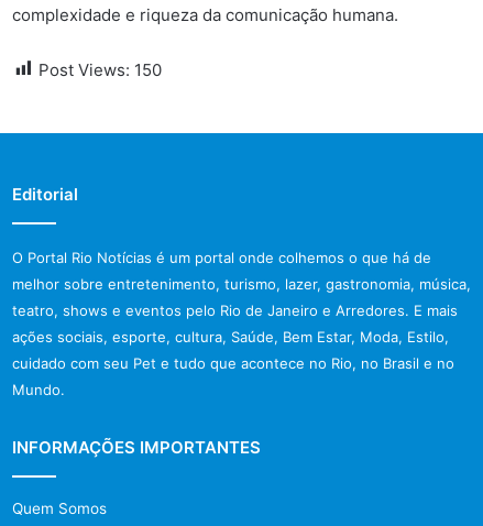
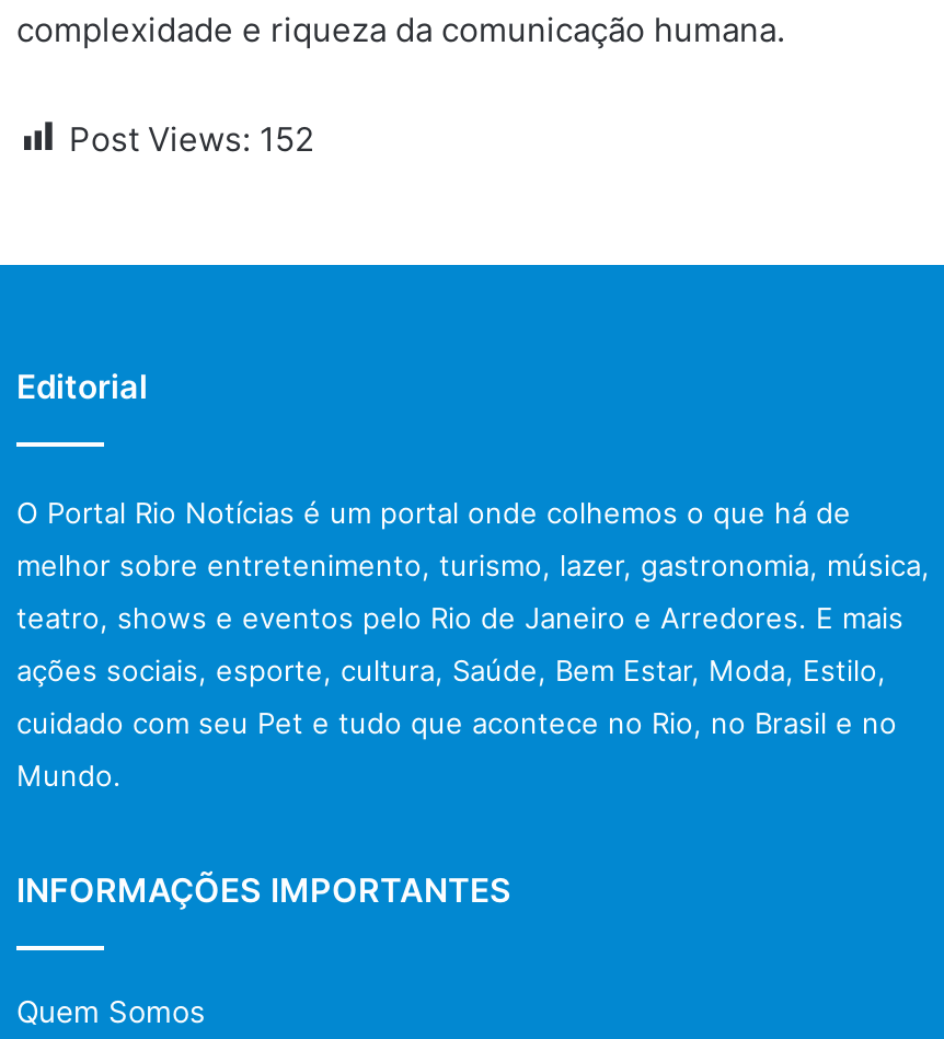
- Post Views: 150
+ Post Views: 152
